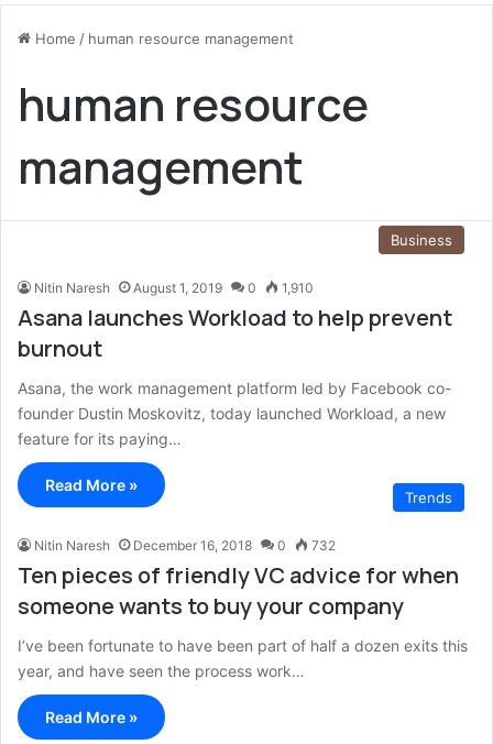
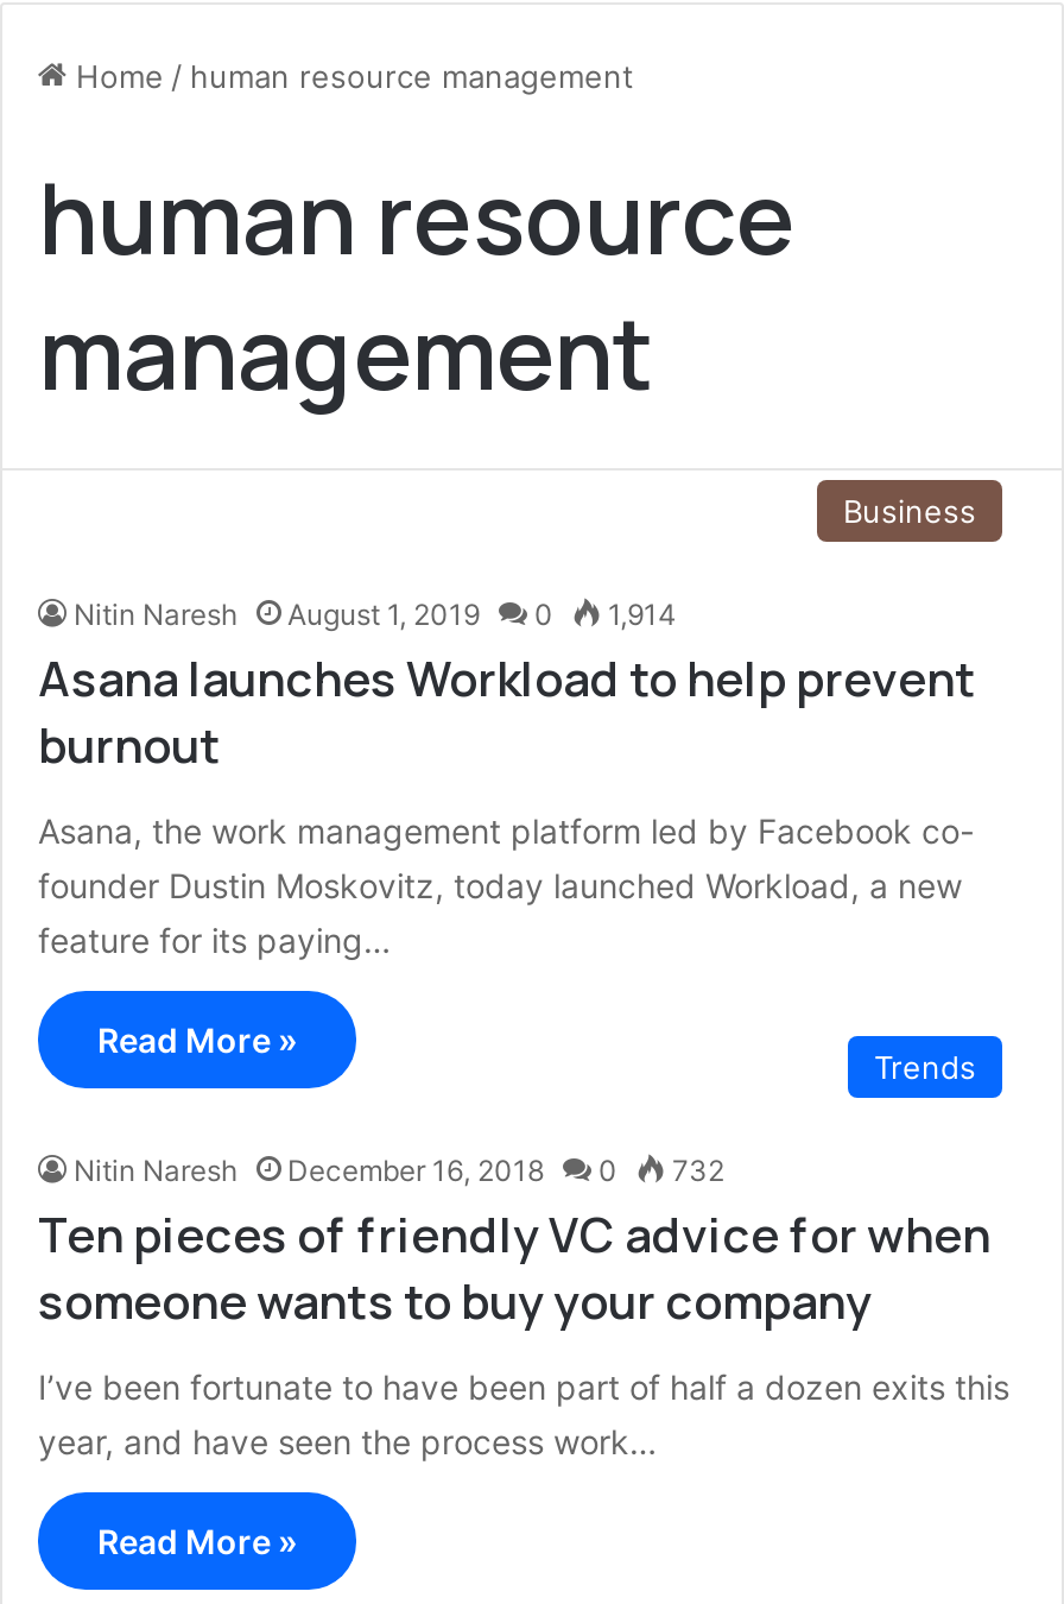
- Nitin Naresh August 1, 2019 0 1,910
+ Nitin Naresh August 1, 2019 0 1,914
